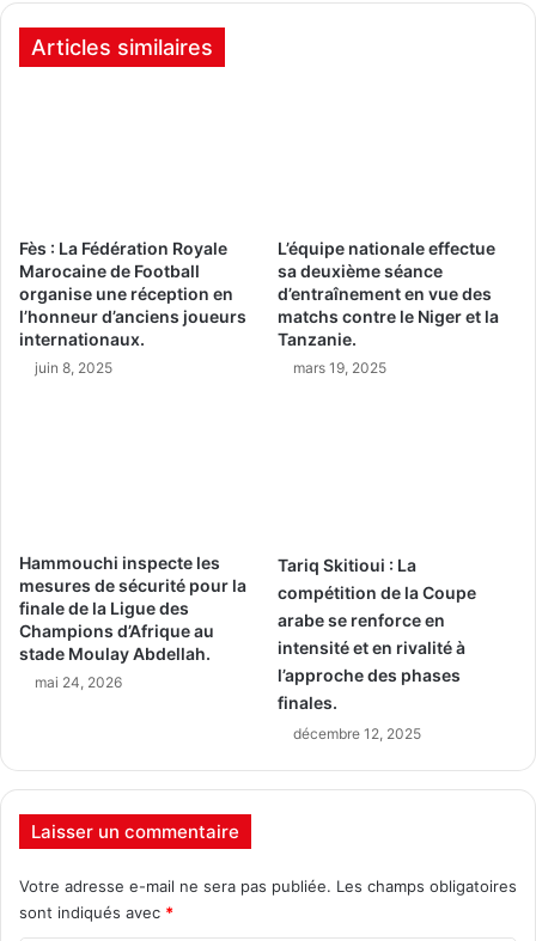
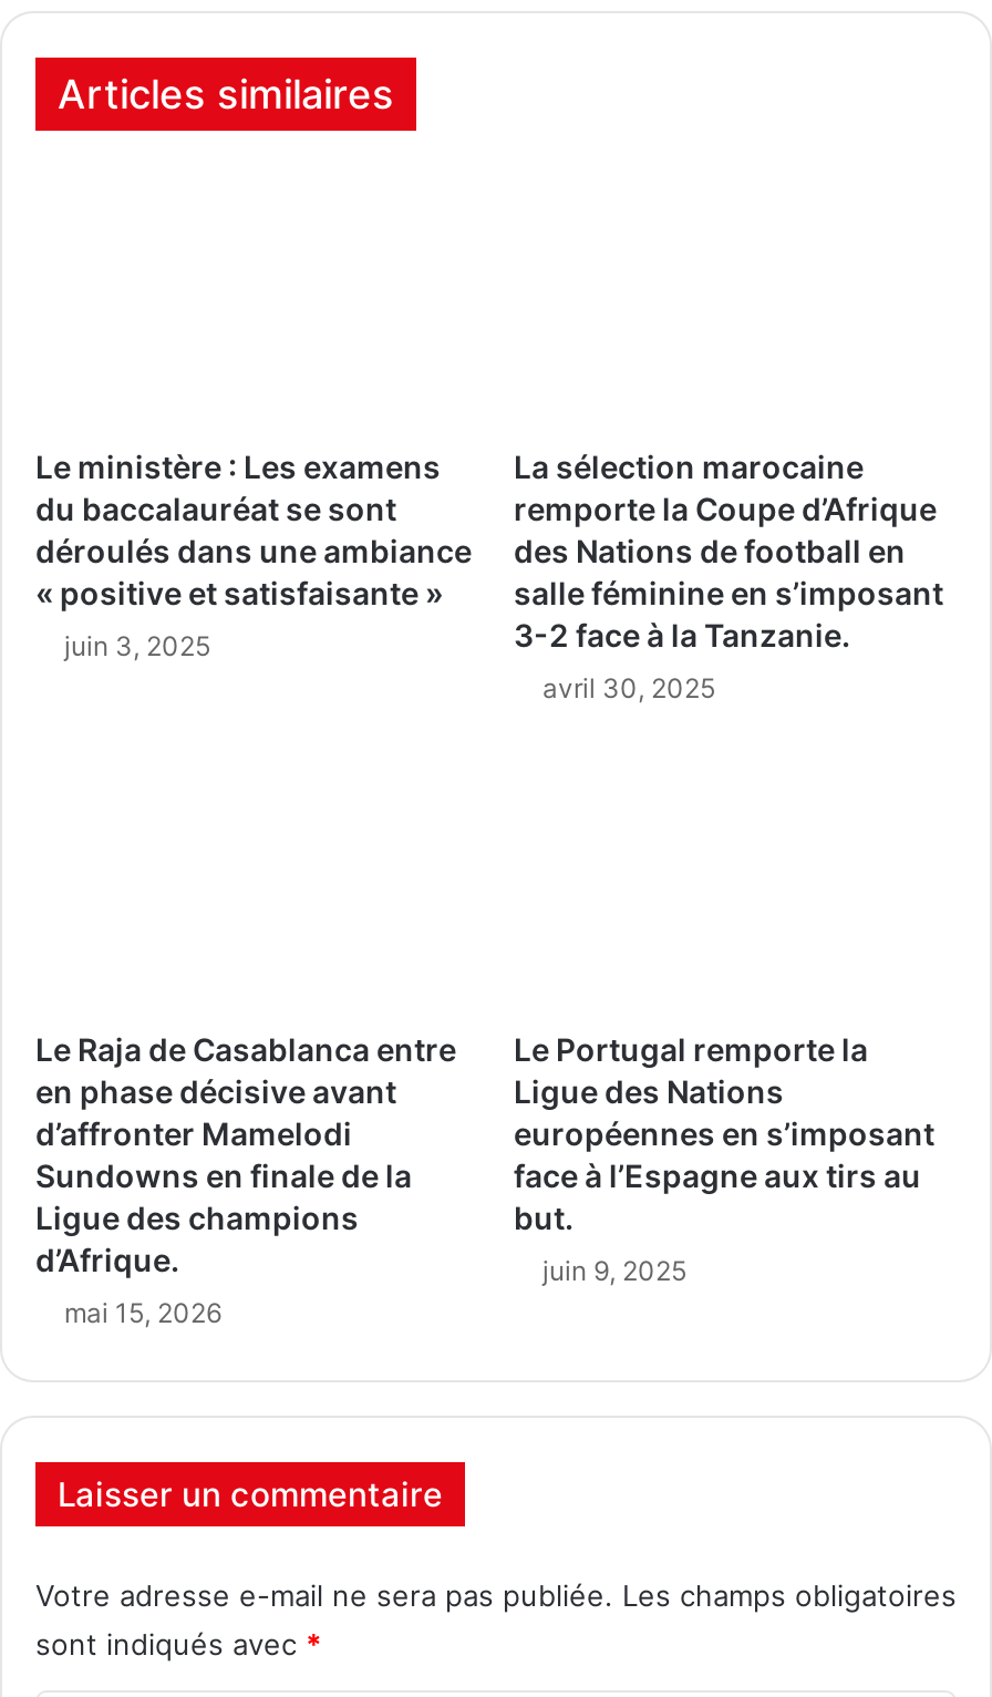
- Fès : La Fédération Royale
- Marocaine de Football
- organise une réception en
- l’honneur d’anciens joueurs
- internationaux.
+ Le ministère : Les examens
+ du baccalauréat se sont
+ déroulés dans une ambiance
+ « positive et satisfaisante »

- L’équipe nationale effectue
- sa deuxième séance
- d’entraînement en vue des
- matchs contre le Niger et la
- Tanzanie.
+ La sélection marocaine
+ remporte la Coupe d’Afrique
+ des Nations de football en
+ salle féminine en s’imposant
+ 3-2 face à la Tanzanie.

- juin 8, 2025
+ juin 3, 2025

- mars 19, 2025
+ avril 30, 2025

- Hammouchi inspecte les
- mesures de sécurité pour la
- finale de la Ligue des
- Champions d’Afrique au
- stade Moulay Abdellah.
+ Le Raja de Casablanca entre
+ en phase décisive avant
+ d’affronter Mamelodi
+ Sundowns en finale de la
+ Ligue des champions
+ d’Afrique.

- Tariq Skitioui : La
- compétition de la Coupe
- arabe se renforce en
- intensité et en rivalité à
- l’approche des phases
- finales.
+ Le Portugal remporte la
+ Ligue des Nations
+ européennes en s’imposant
+ face à l’Espagne aux tirs au
+ but.

- mai 24, 2026
+ mai 15, 2026

- décembre 12, 2025
+ juin 9, 2025
